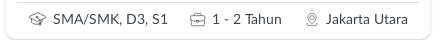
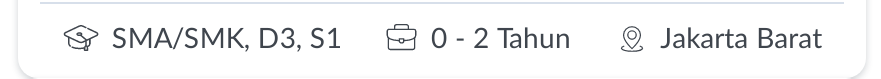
- 1 - 2 Tahun
+ 0 - 2 Tahun

- Jakarta Utara
+ Jakarta Barat
